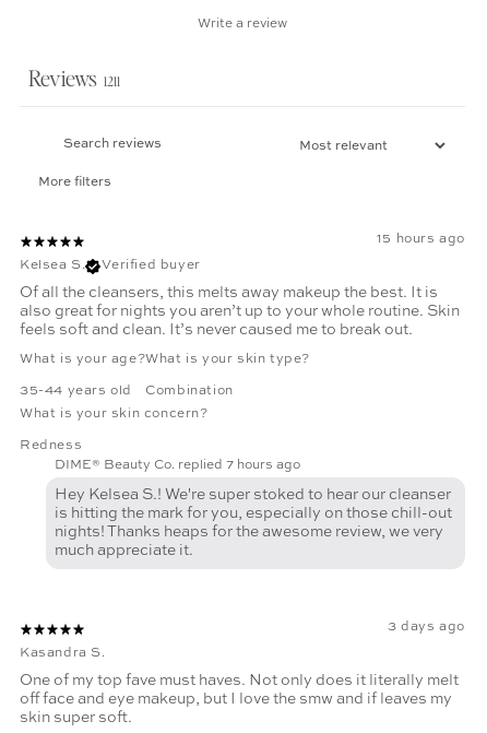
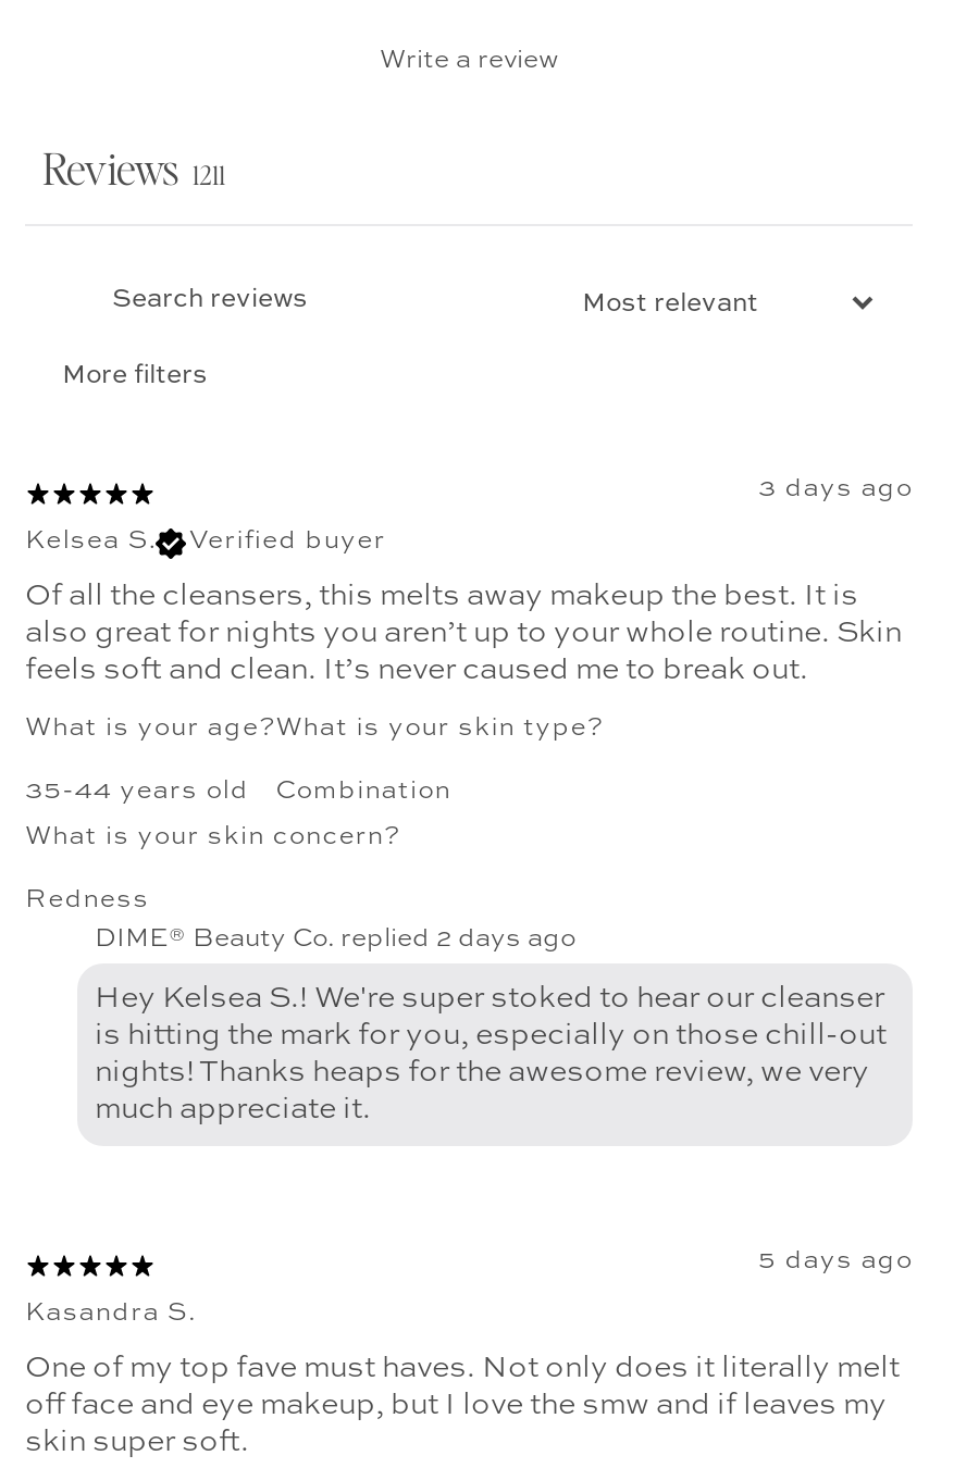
- 15 hours ago
+ 3 days ago

- DIME® Beauty Co. replied 7 hours ago
+ DIME® Beauty Co. replied 2 days ago

- 3 days ago
+ 5 days ago
